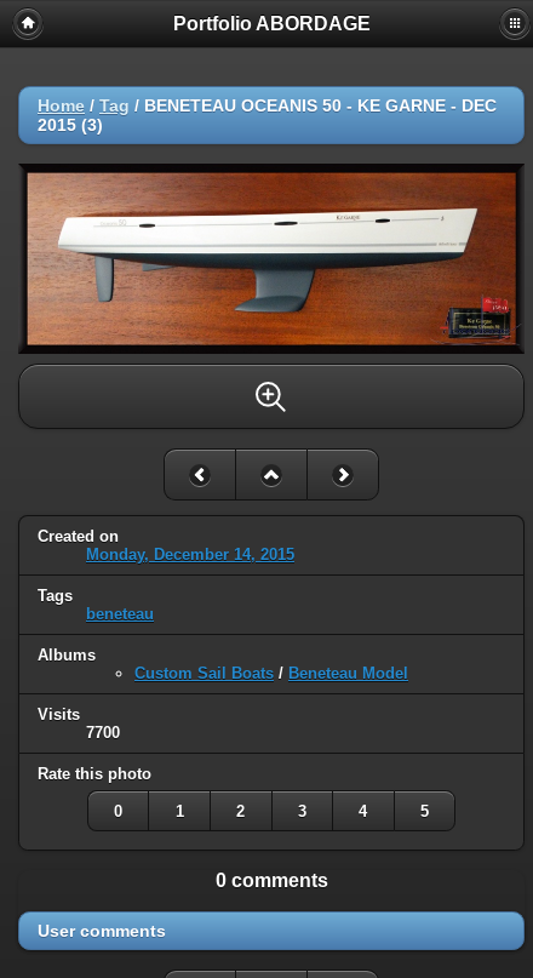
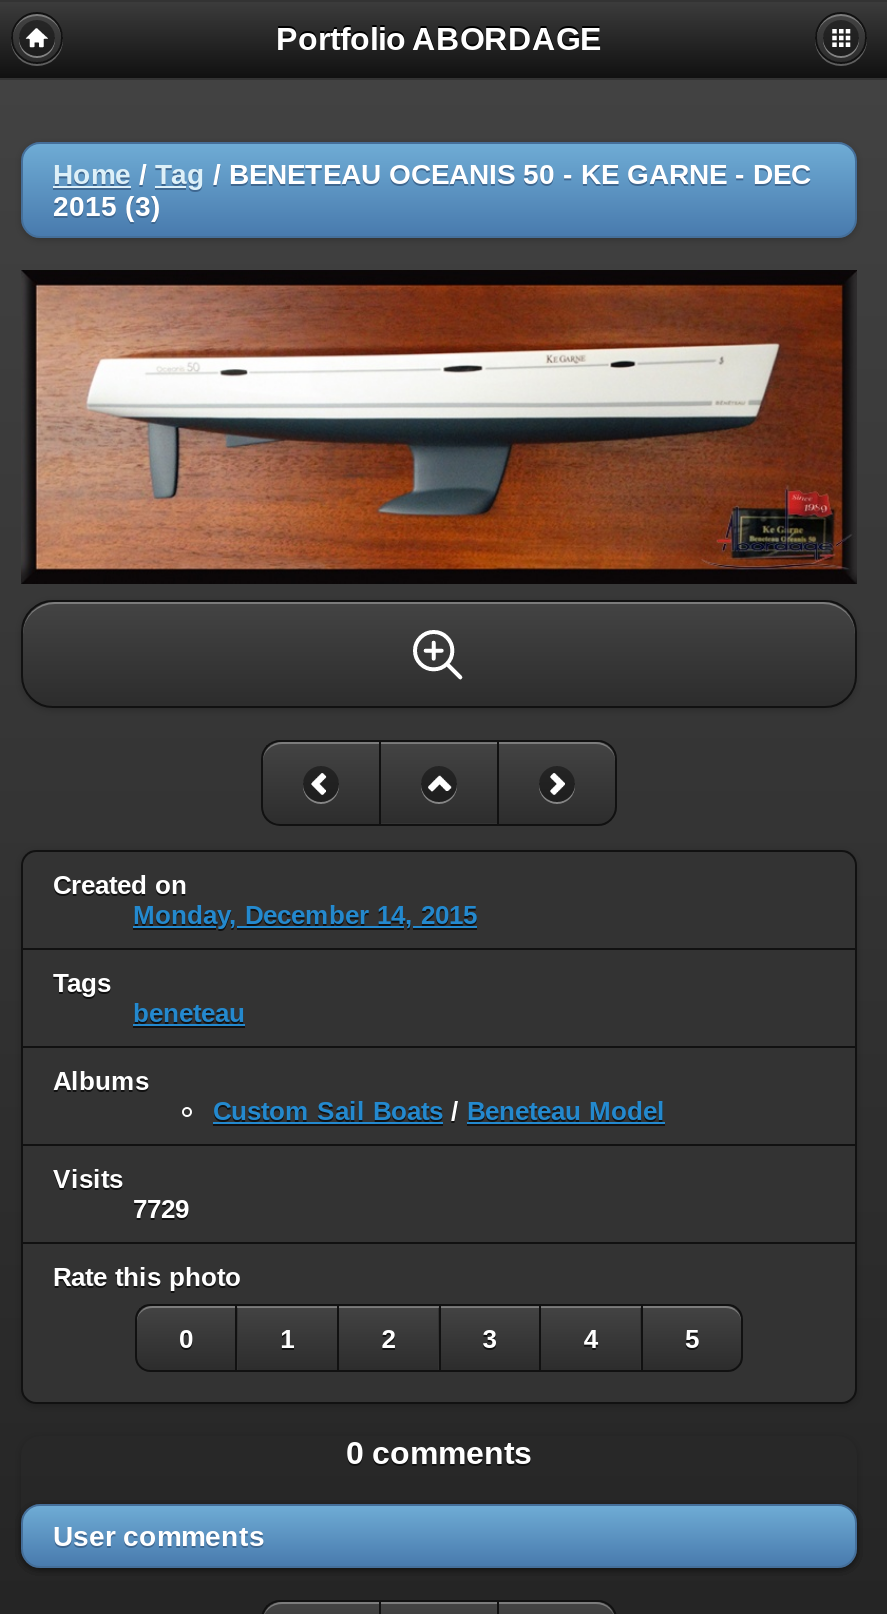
- 7700
+ 7729
